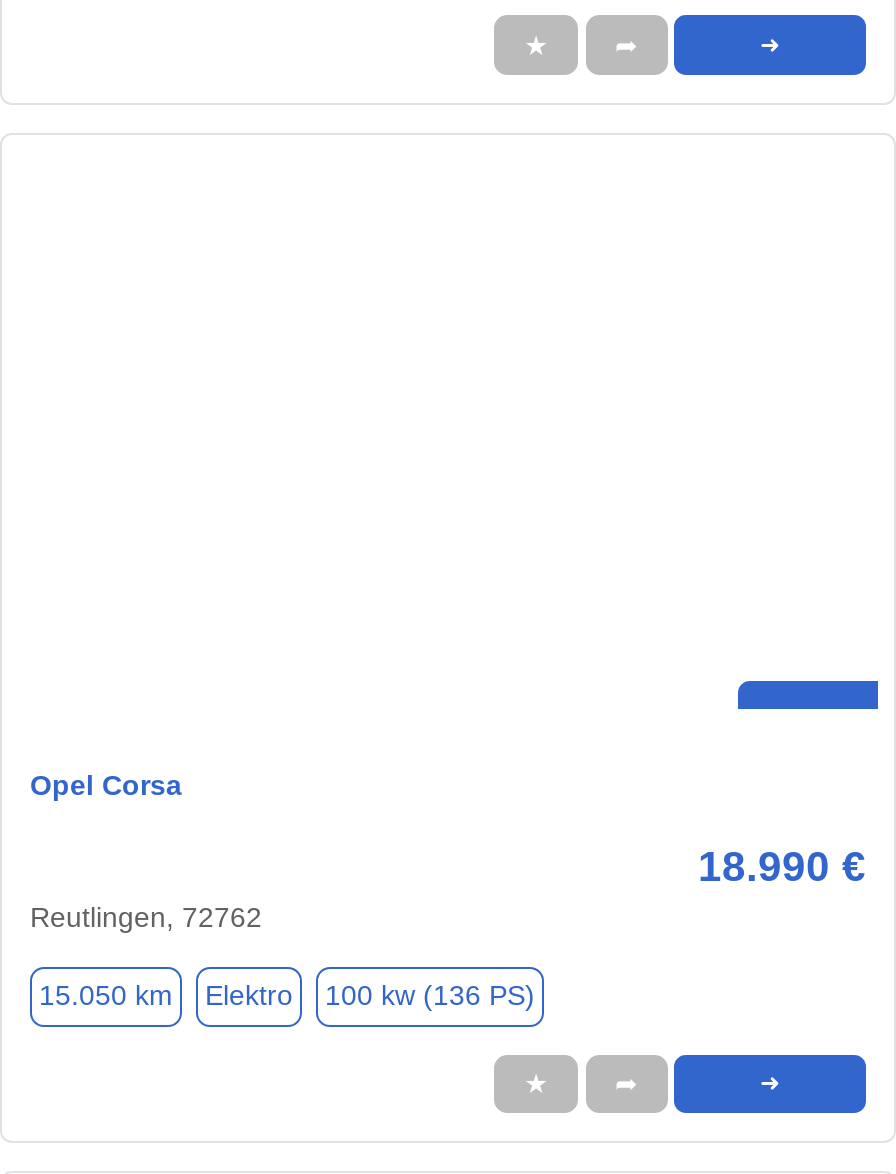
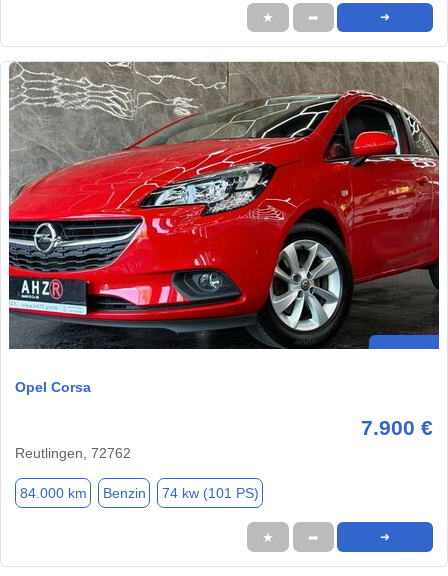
+ [image]

- 18.990 €
+ 7.900 €

- 15.050 km
- Elektro
- 100 kw (136 PS)
+ 84.000 km
+ Benzin
+ 74 kw (101 PS)
